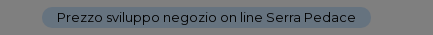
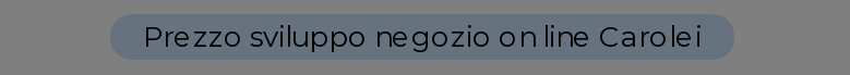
- Prezzo sviluppo negozio on line Serra Pedace
+ Prezzo sviluppo negozio on line Carolei
